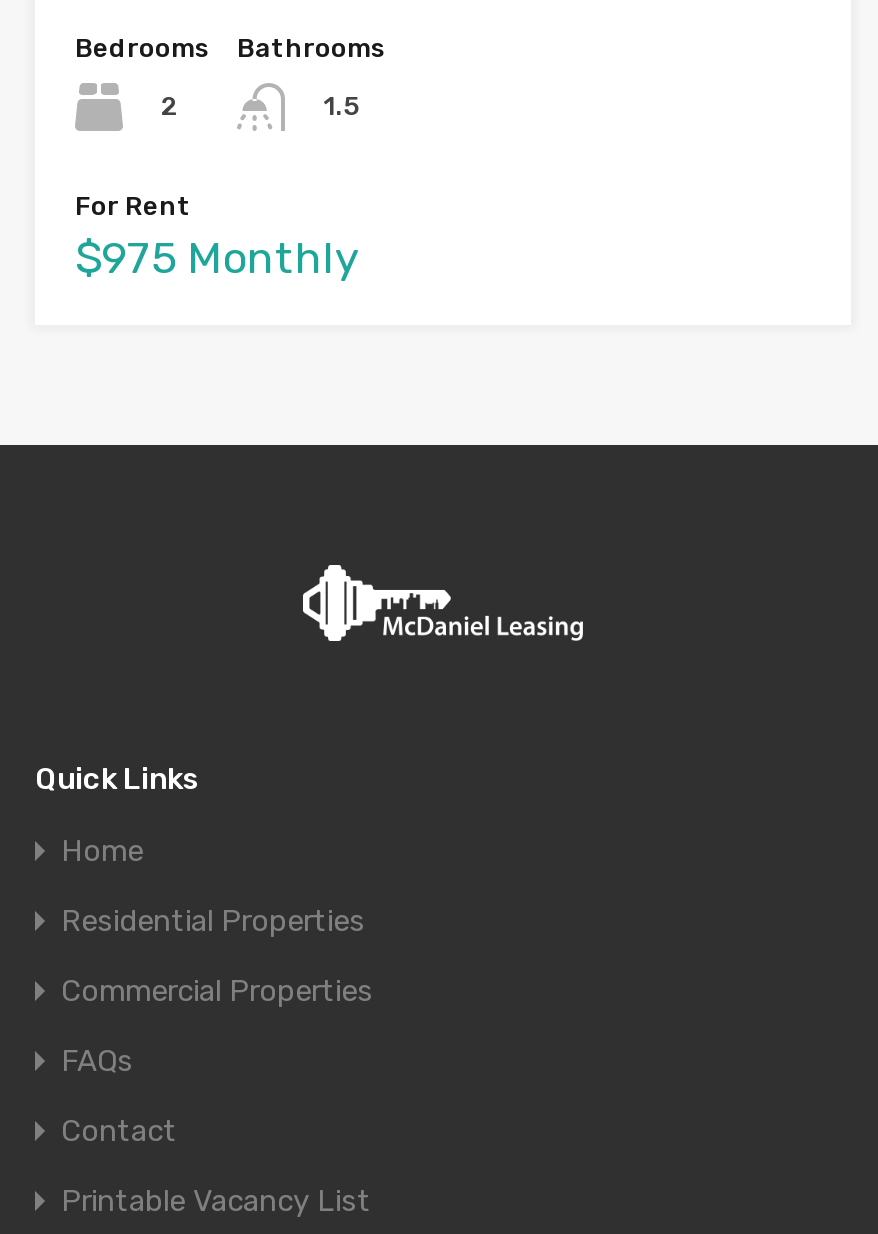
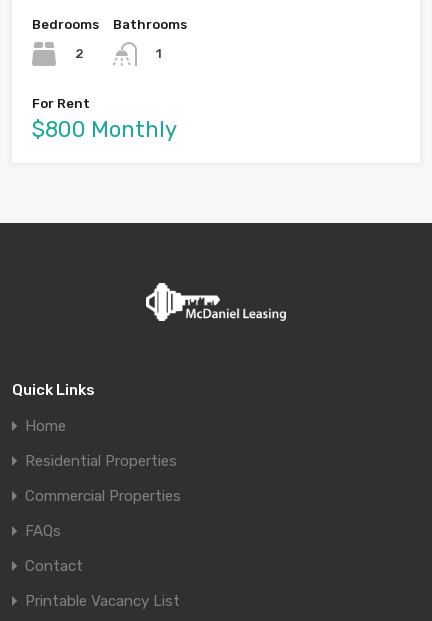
- 1.5
+ 1

- $975 Monthly
+ $800 Monthly
